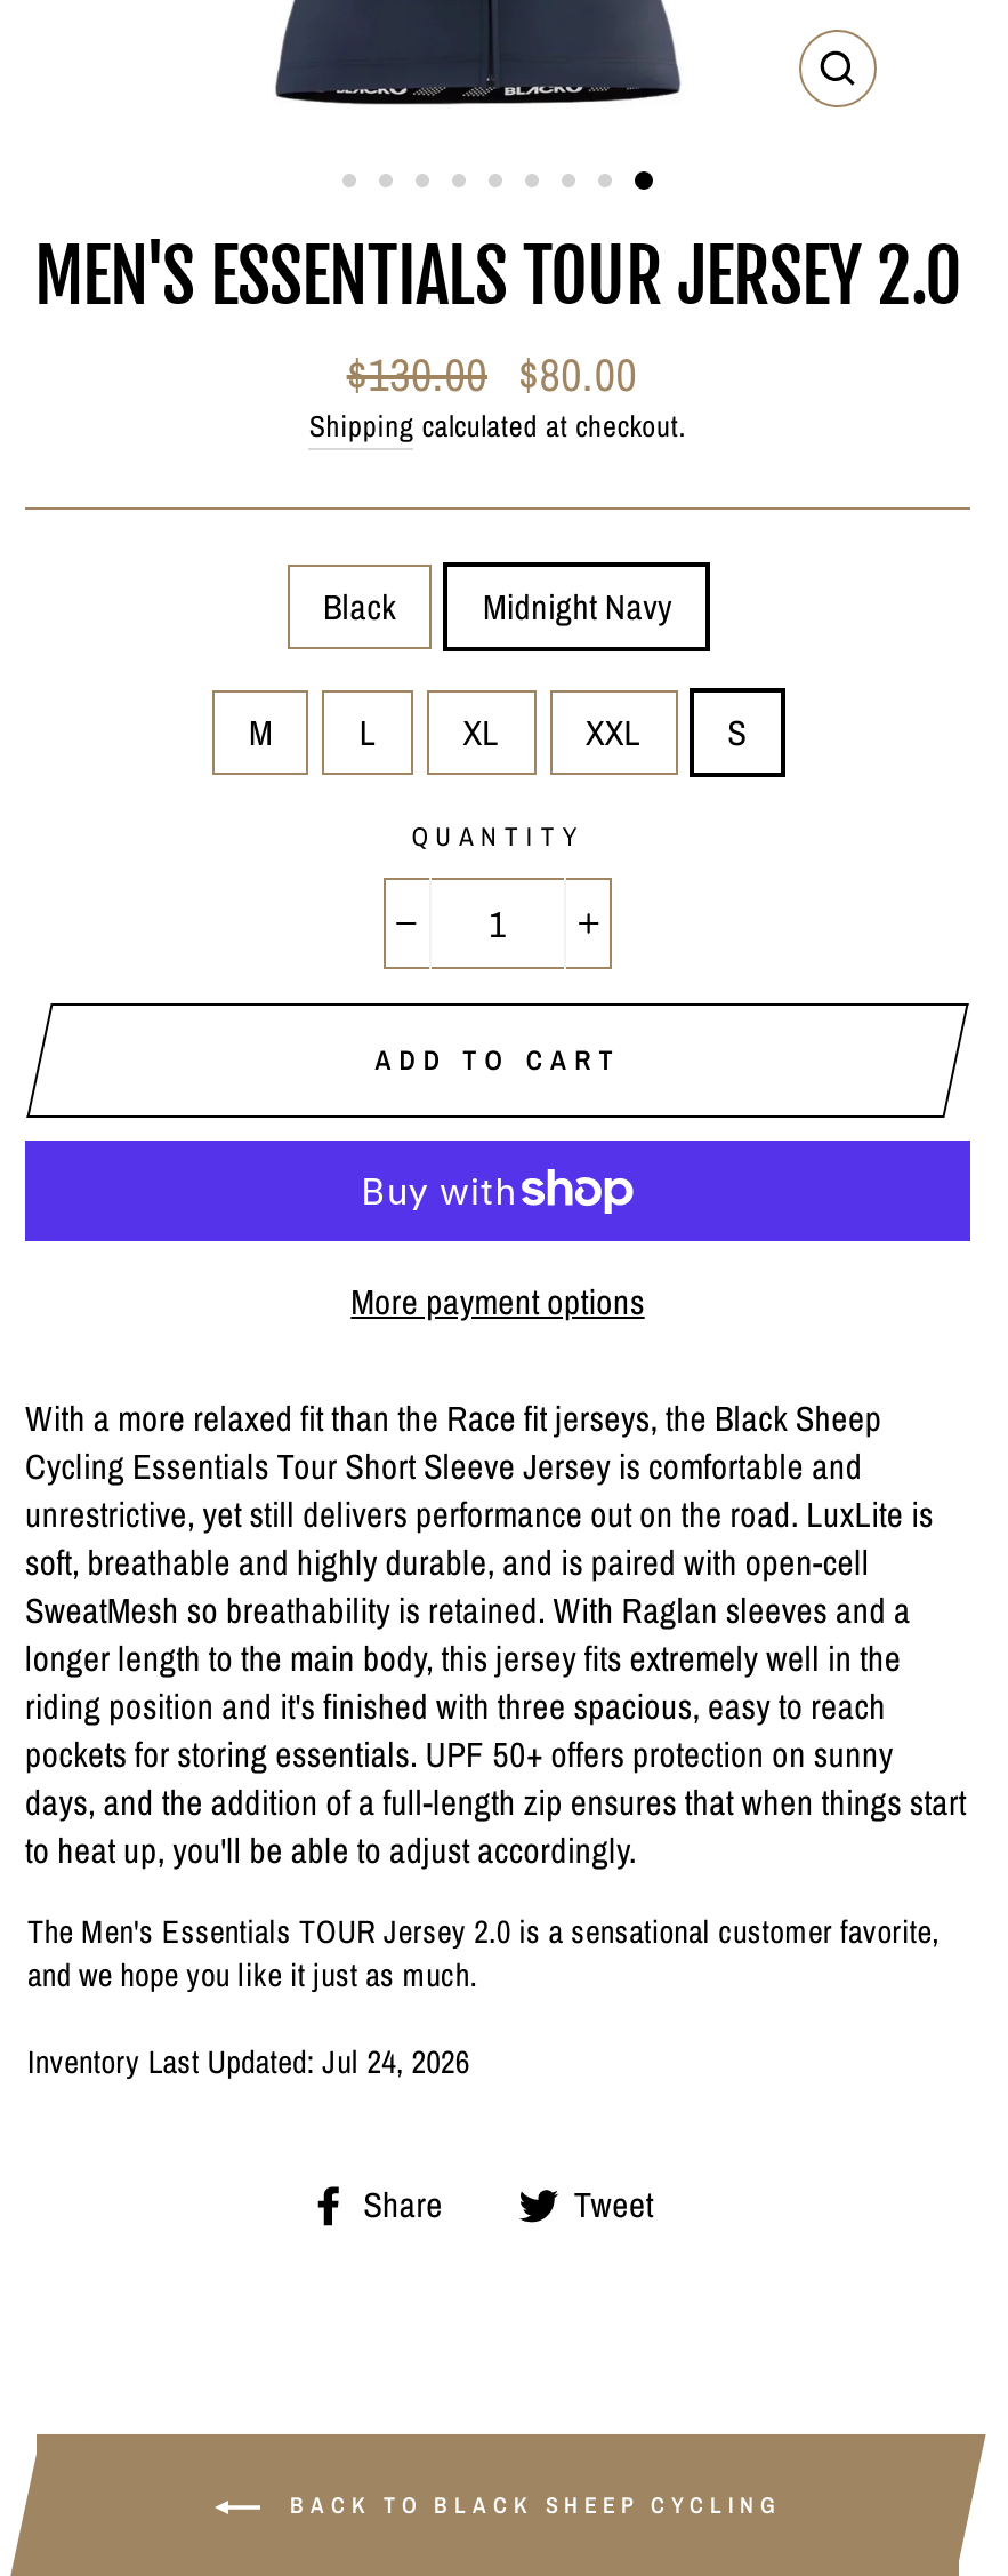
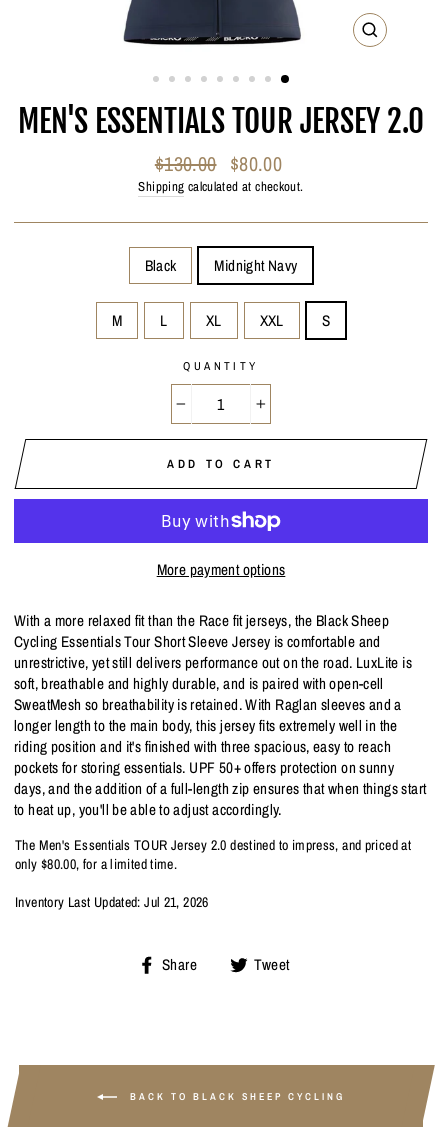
- The Men's Essentials TOUR Jersey 2.0 is a sensational customer favorite,
- and we hope you like it just as much.
+ The Men's Essentials TOUR Jersey 2.0 destined to impress, and priced at
+ only $80.00, for a limited time.

- Inventory Last Updated: Jul 24, 2026
+ Inventory Last Updated: Jul 21, 2026
